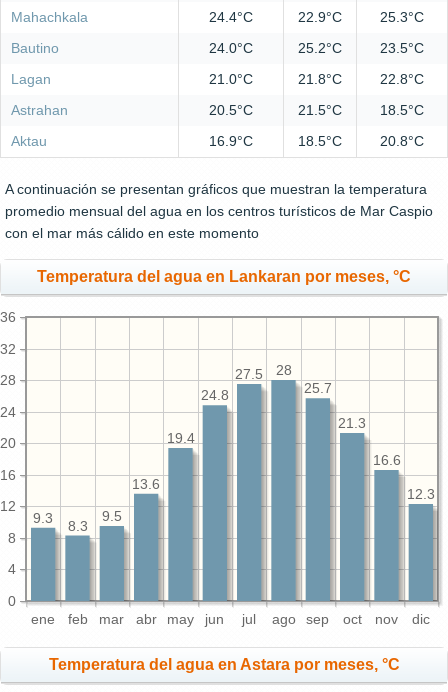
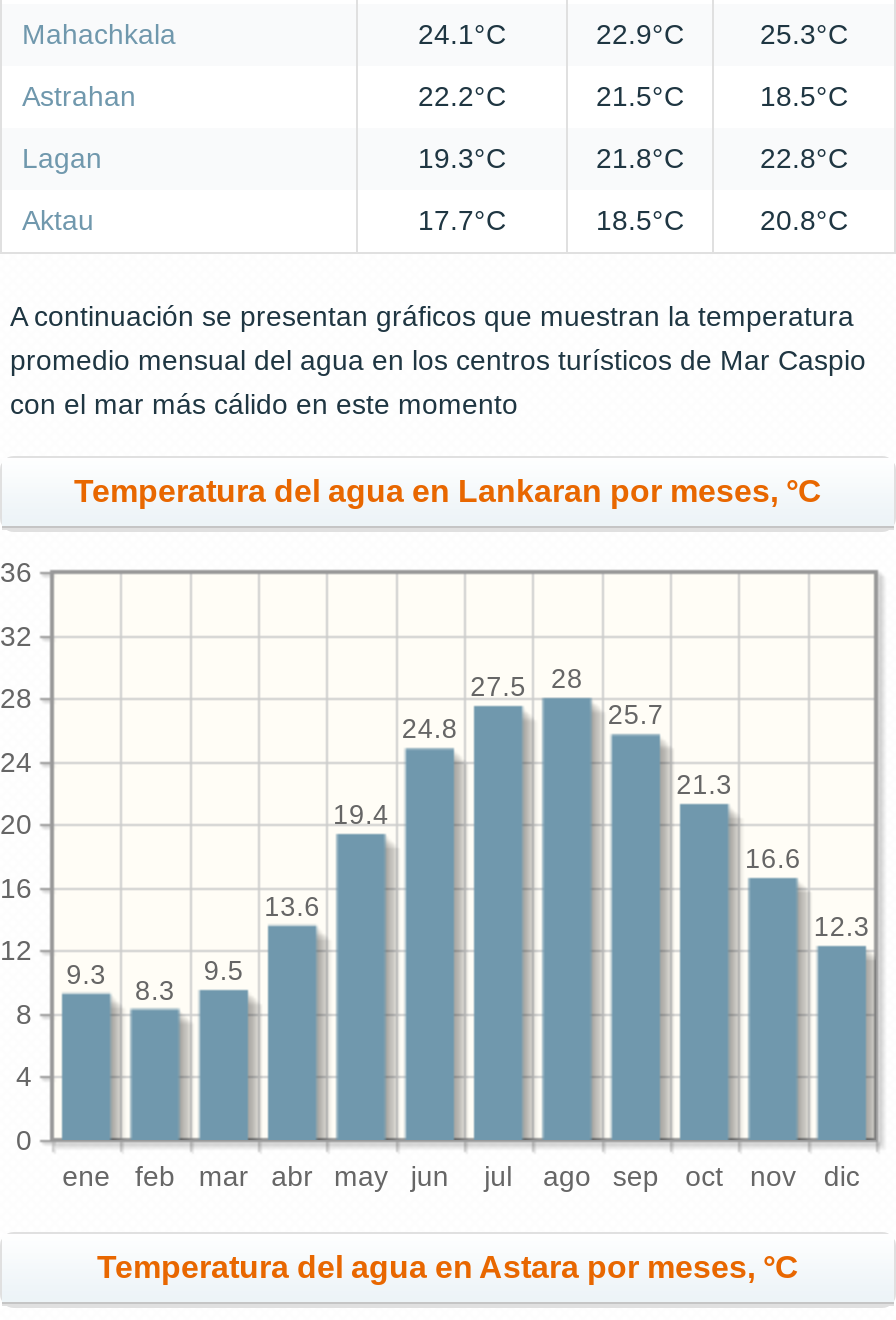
- 24.4°C
+ 24.1°C

- Bautino
- 24.0°C
- 25.2°C
- 23.5°C
+ Astrahan
+ 22.2°C
+ 21.5°C
+ 18.5°C

- 21.0°C
+ 19.3°C

- Astrahan
- 20.5°C
- 21.5°C
- 18.5°C

- 16.9°C
+ 17.7°C
